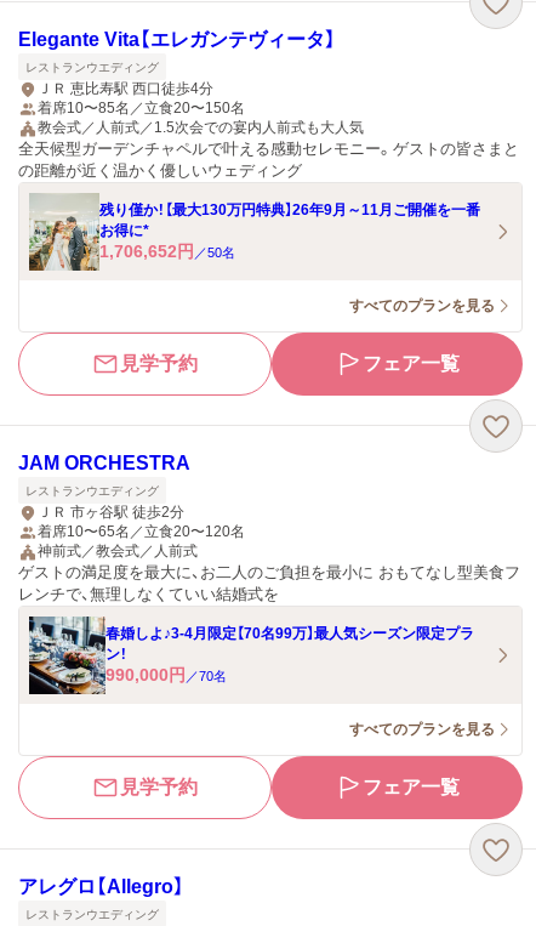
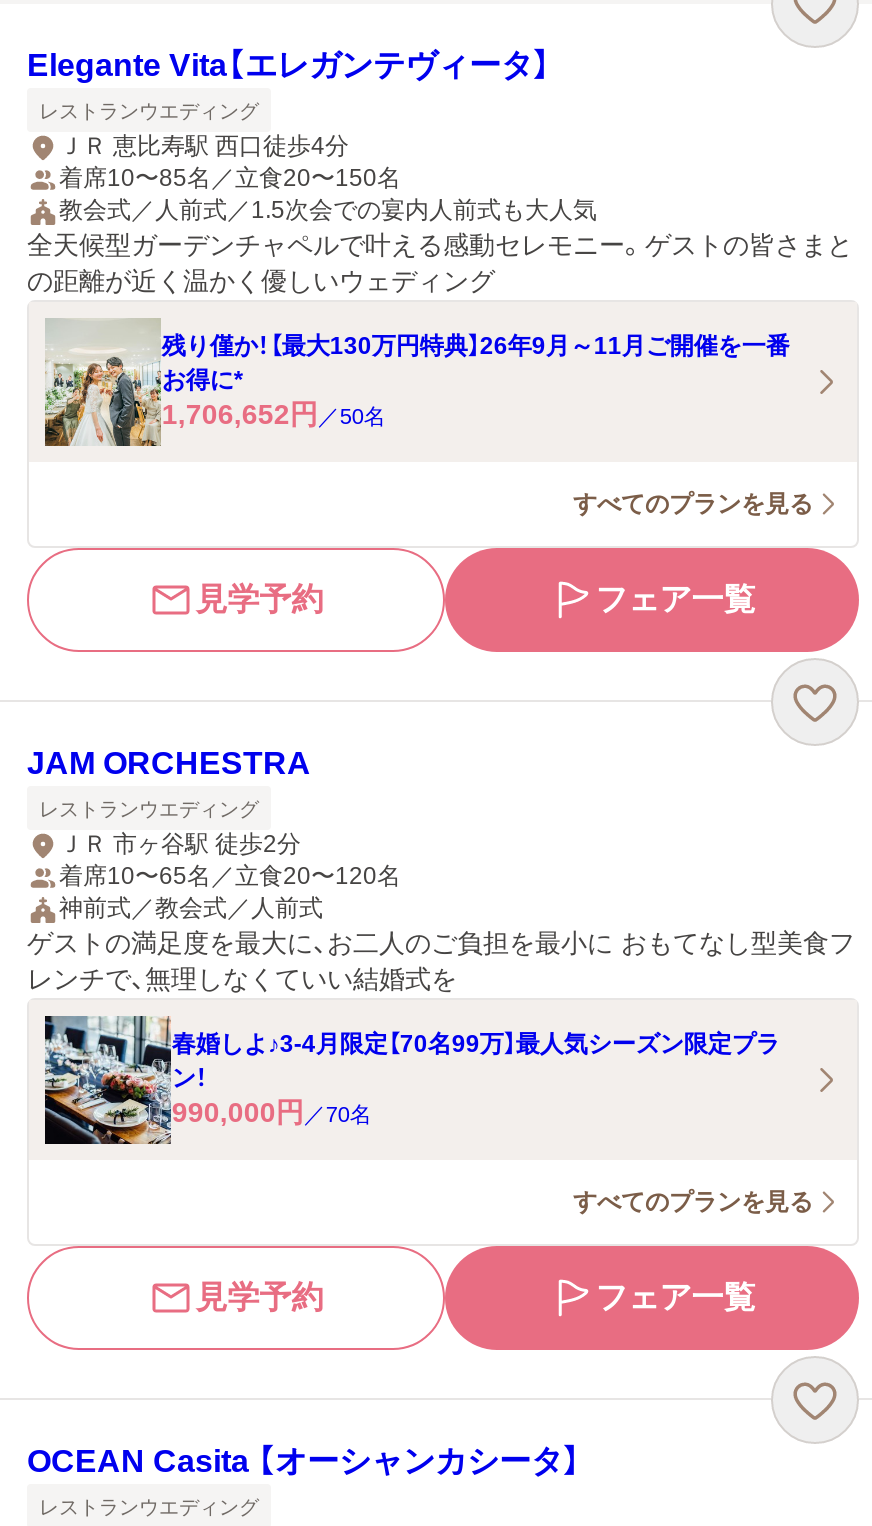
- アレグロ【Allegro】
+ OCEAN Casita 【オーシャンカシータ】
